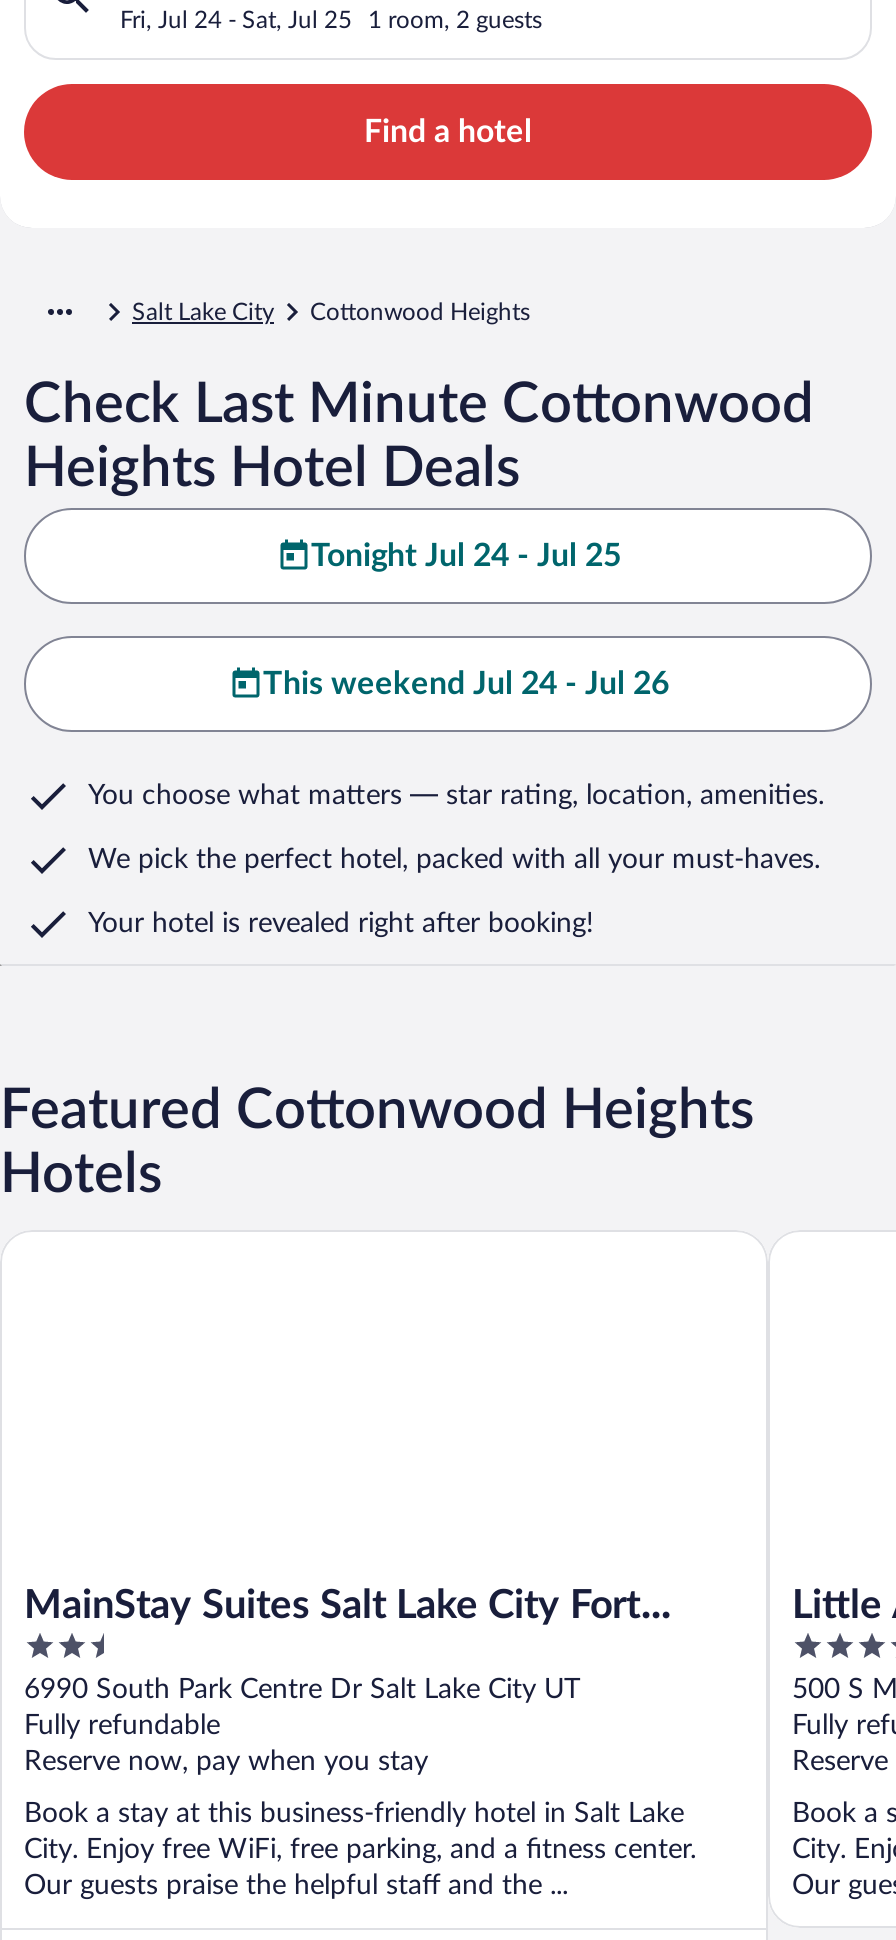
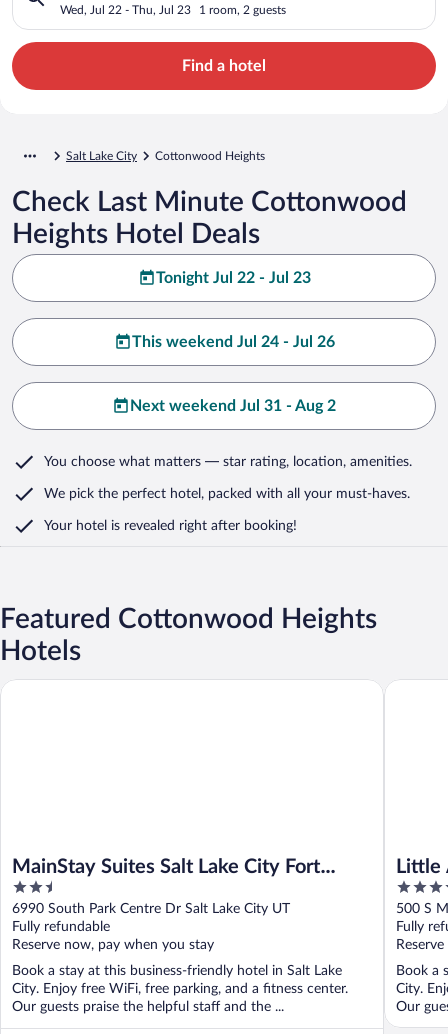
- Fri, Jul 24 - Sat, Jul 25
+ Wed, Jul 22 - Thu, Jul 23

- Tonight Jul 24 - Jul 25
+ Tonight Jul 22 - Jul 23

+ Next weekend Jul 31 - Aug 2
